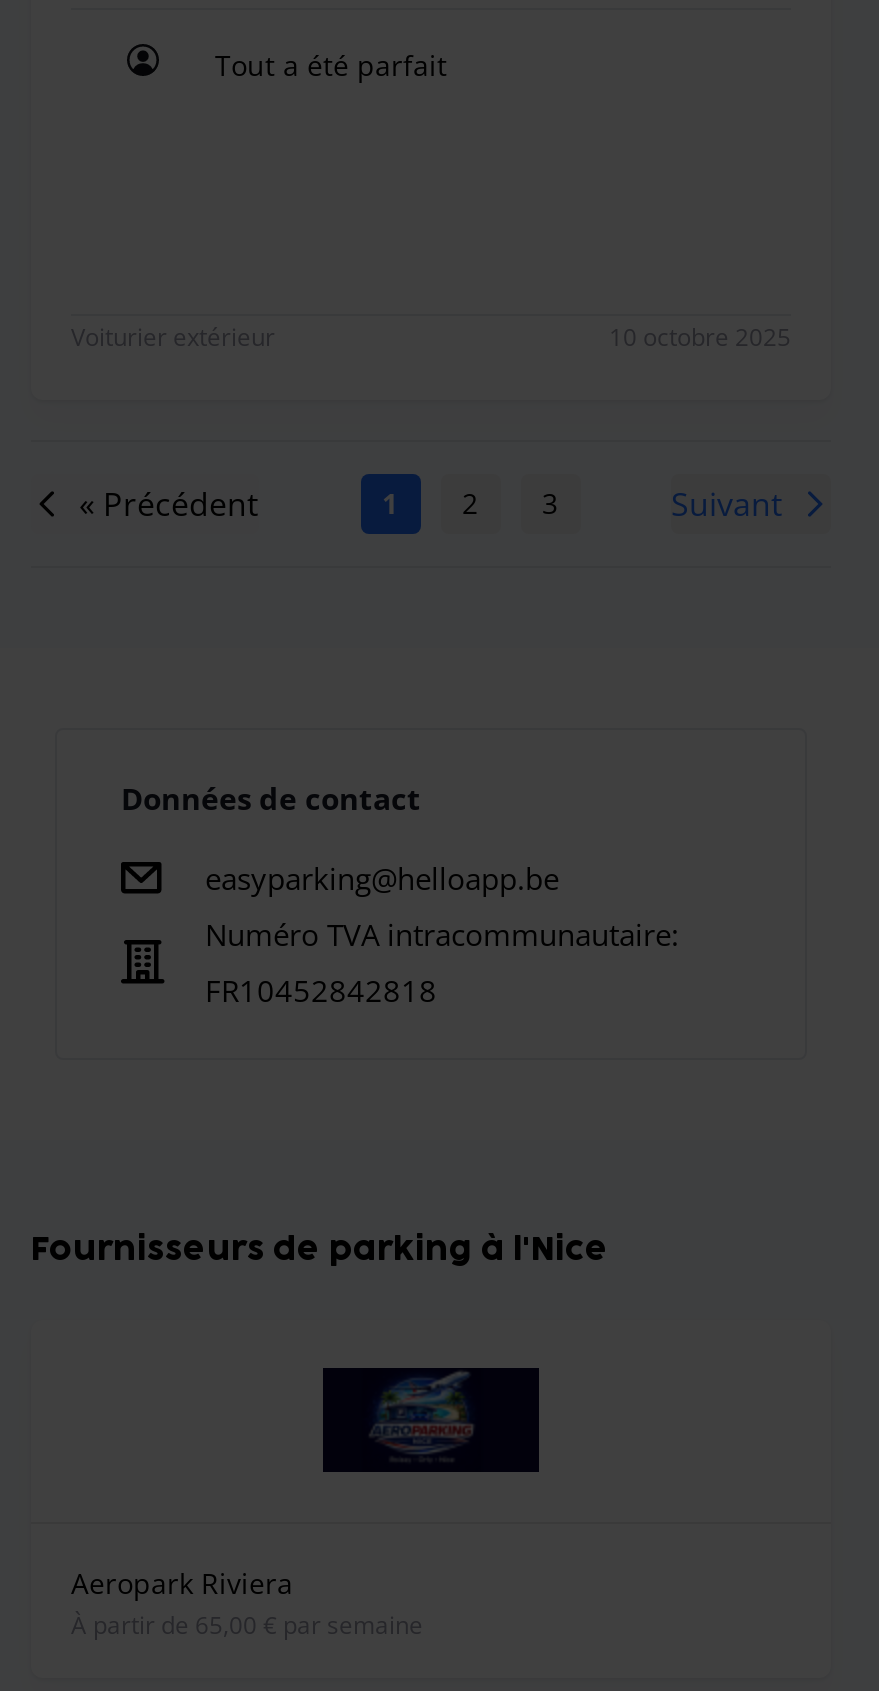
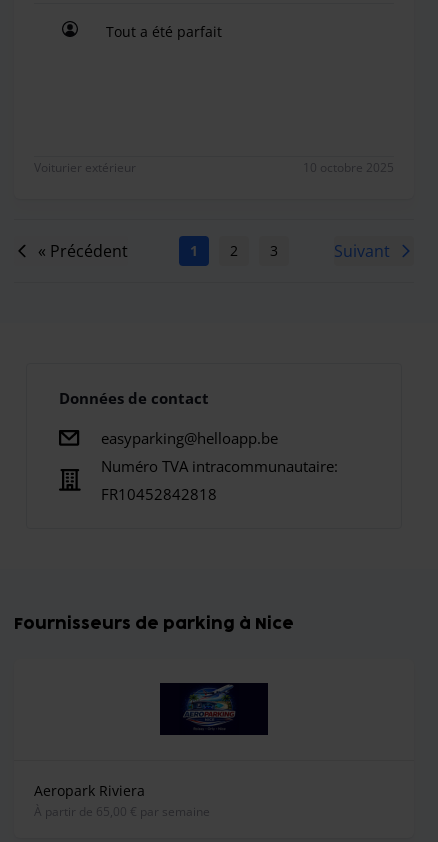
- Fournisseurs de parking à l'Nice
+ Fournisseurs de parking à Nice
